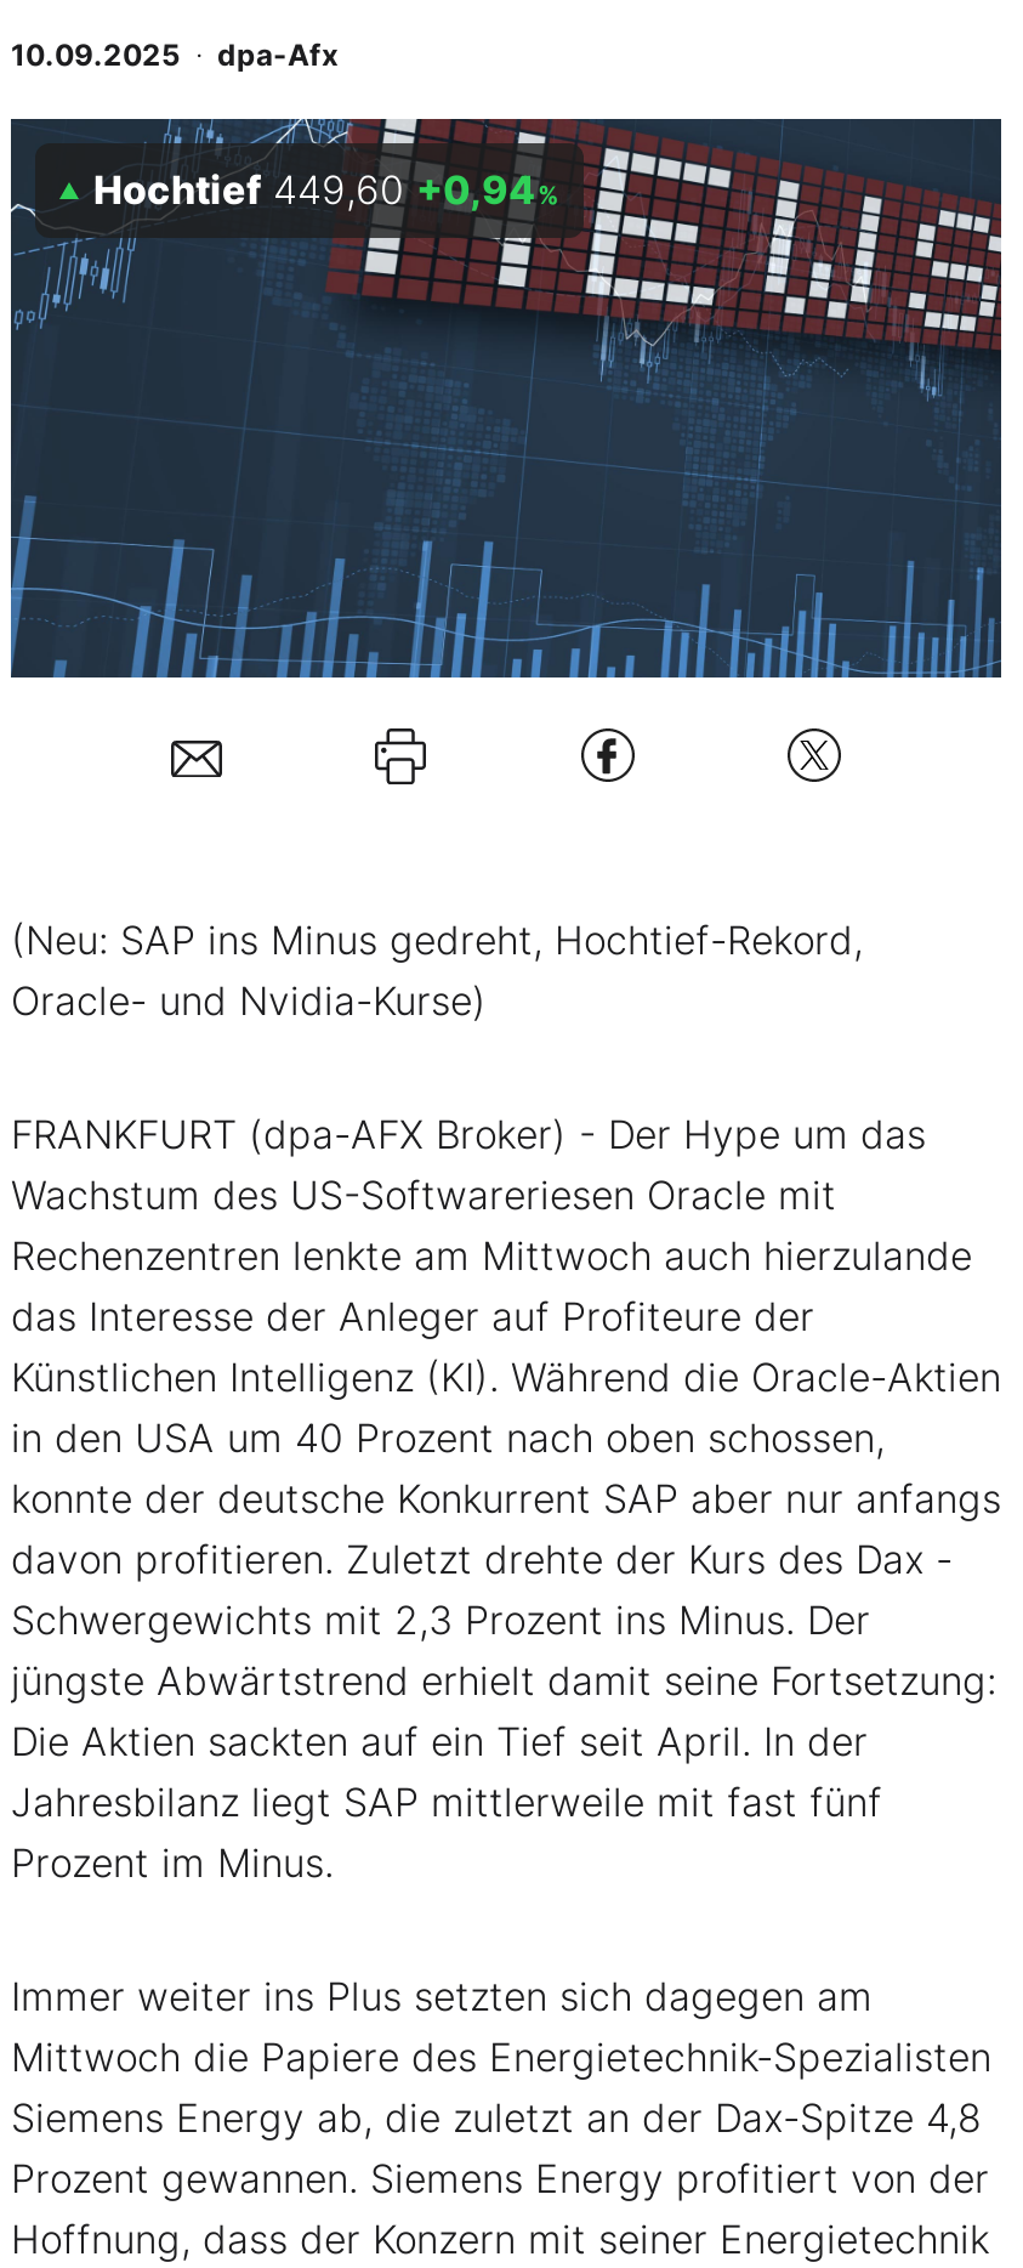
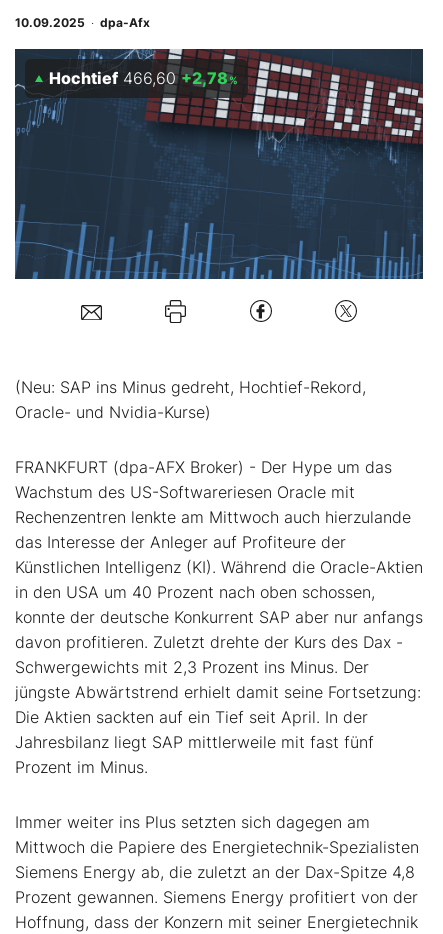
- Hochtief 449,60 +0,94%
+ Hochtief 466,60 +2,78%
